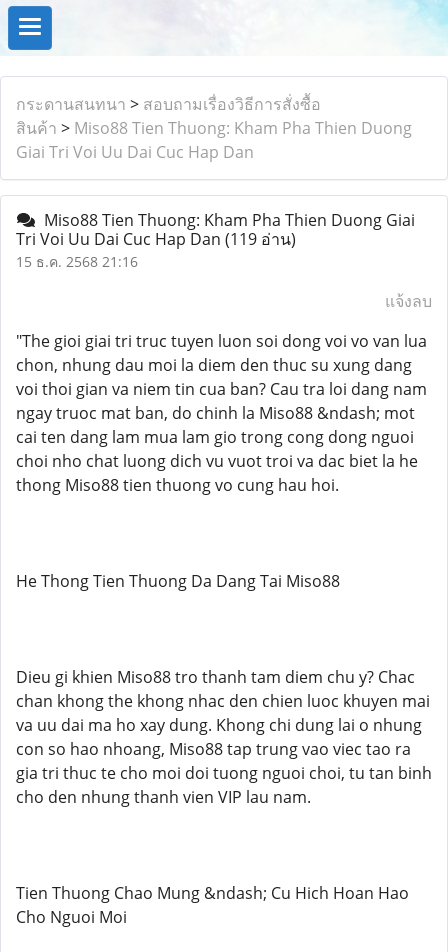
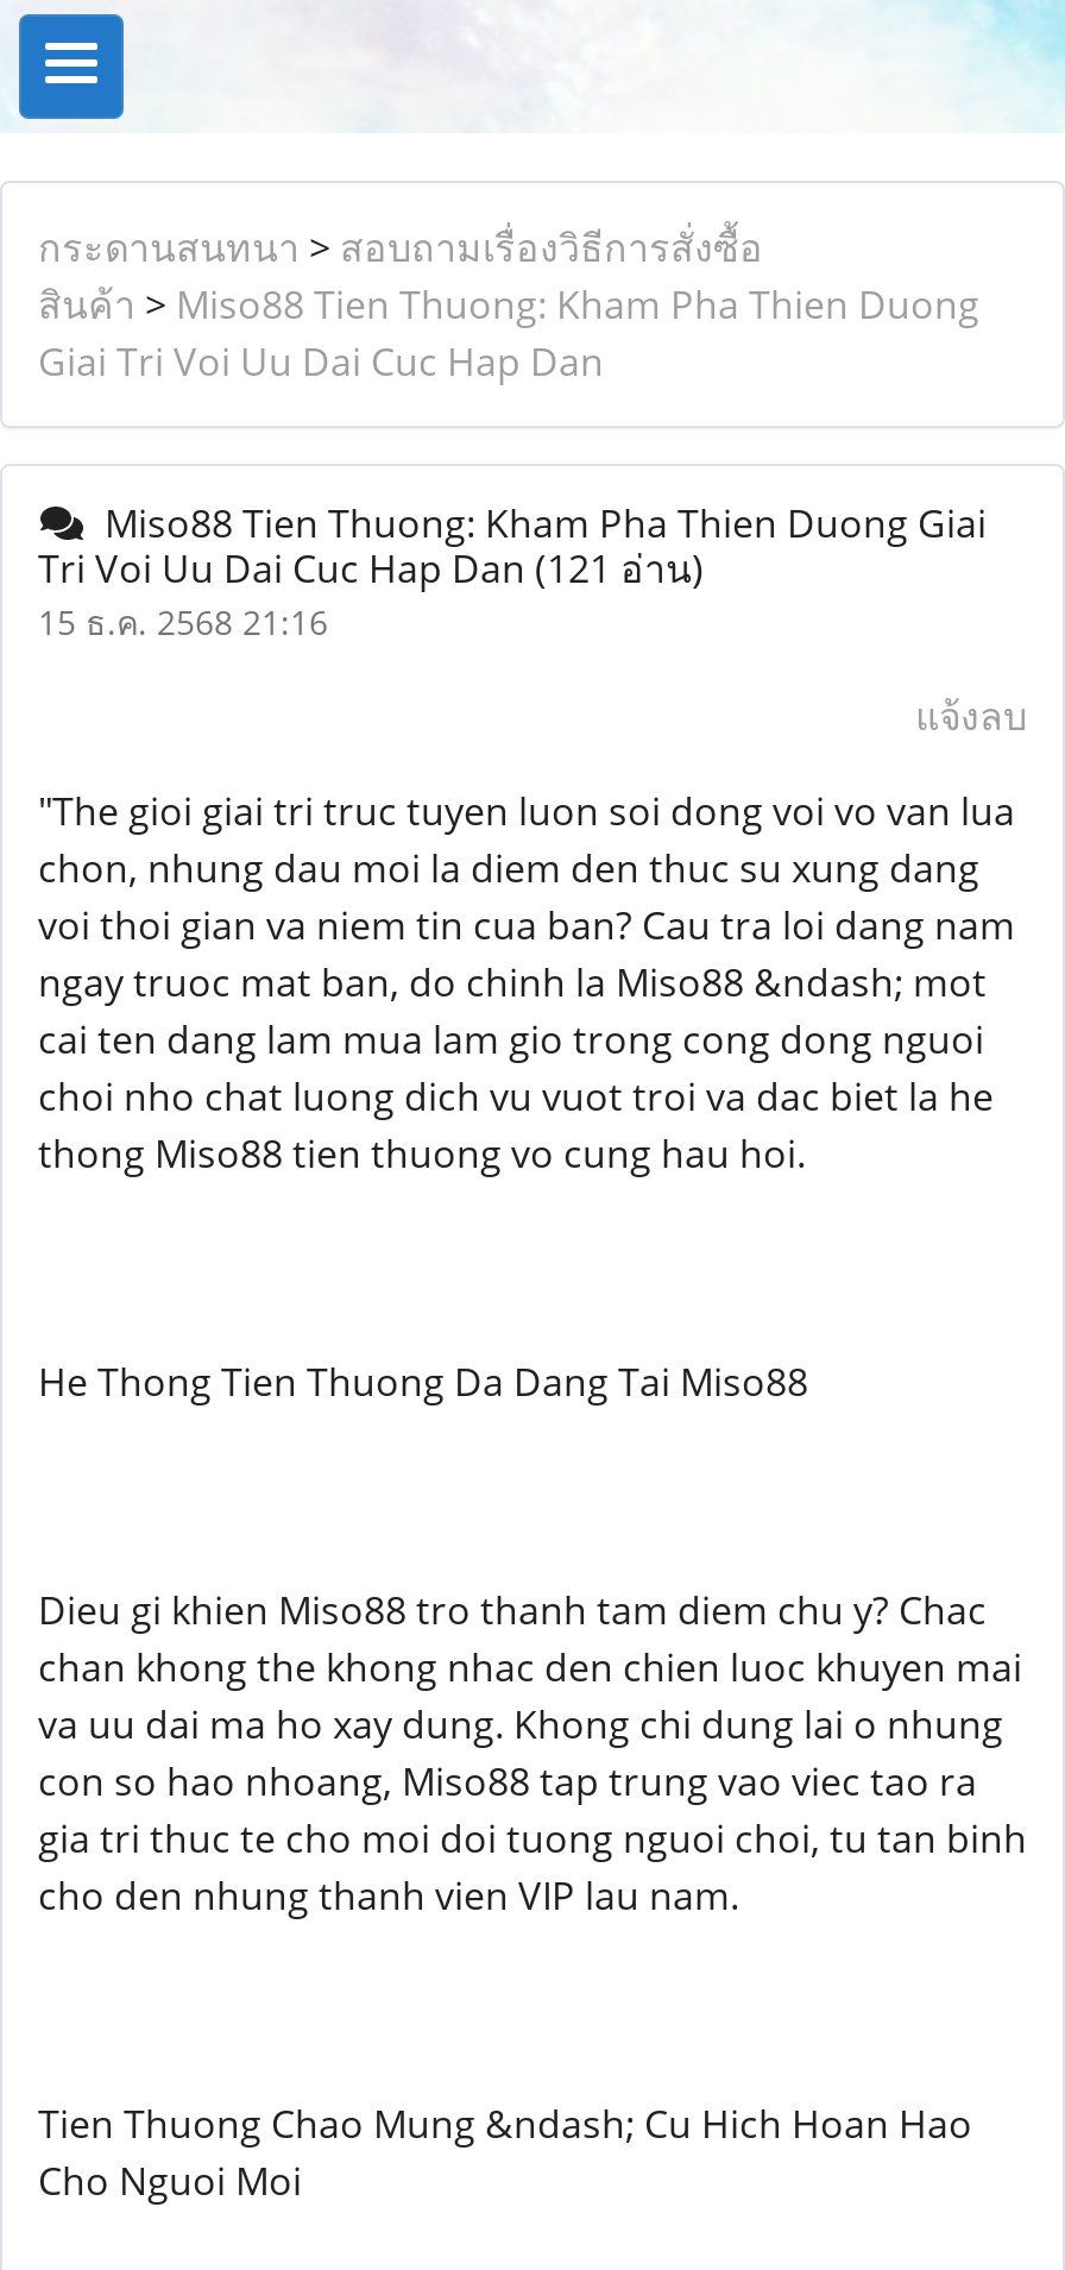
- Tri Voi Uu Dai Cuc Hap Dan (119 อ่าน)
+ Tri Voi Uu Dai Cuc Hap Dan (121 อ่าน)
